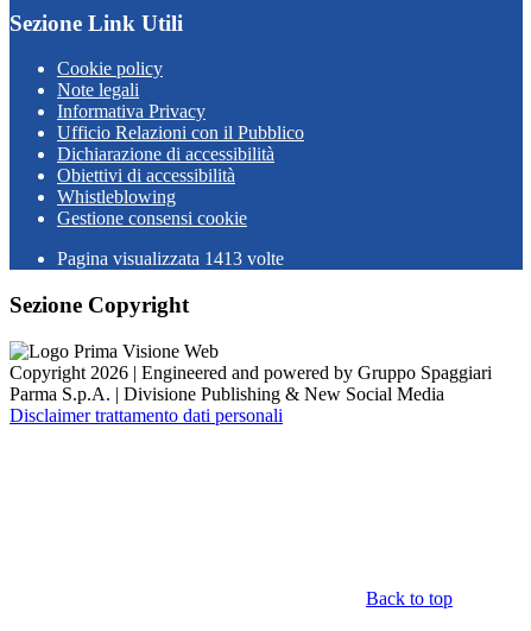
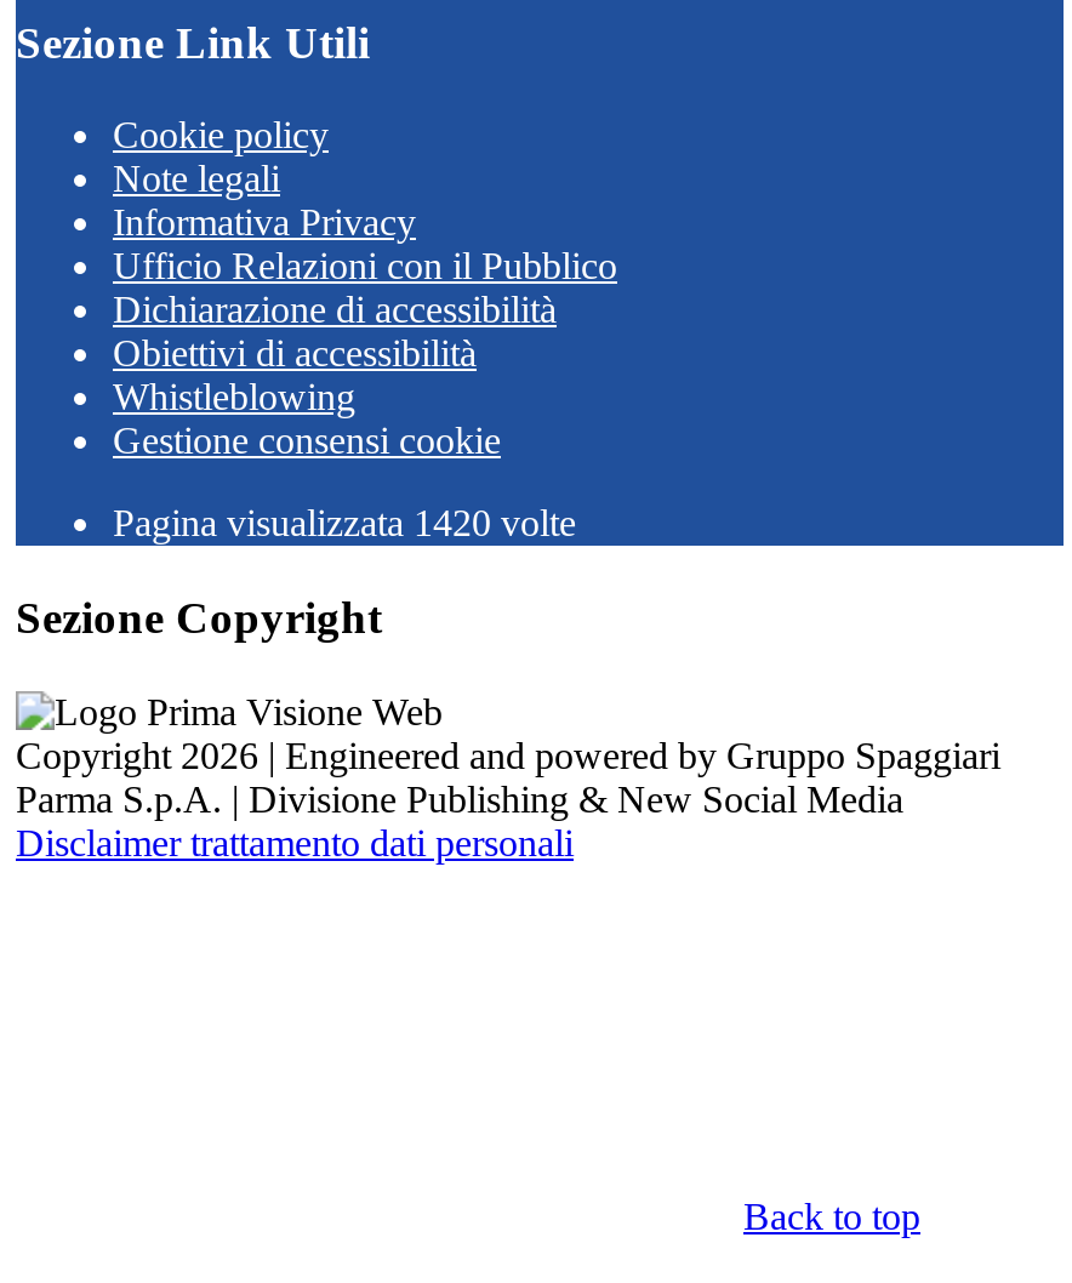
- Pagina visualizzata 1413 volte
+ Pagina visualizzata 1420 volte
